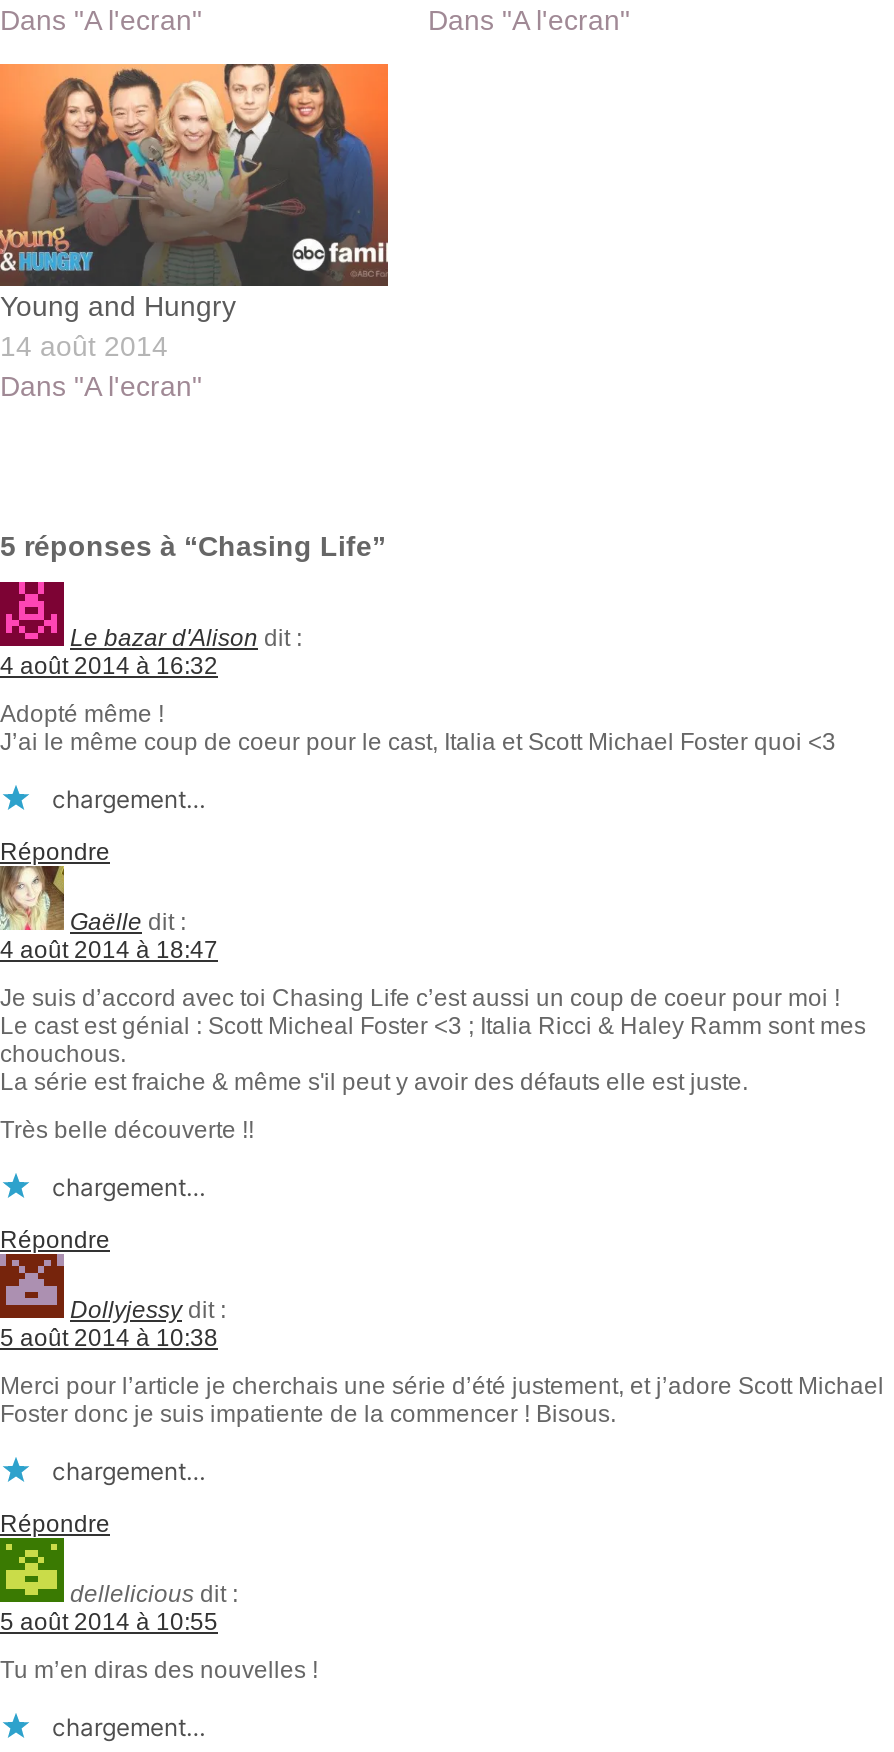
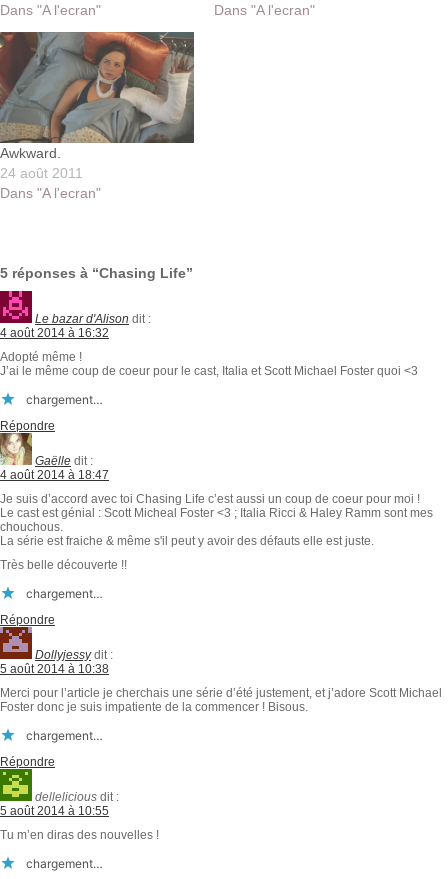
- [image]
- Young and Hungry
- 14 août 2014
+ [image]
+ Awkward.
+ 24 août 2011
